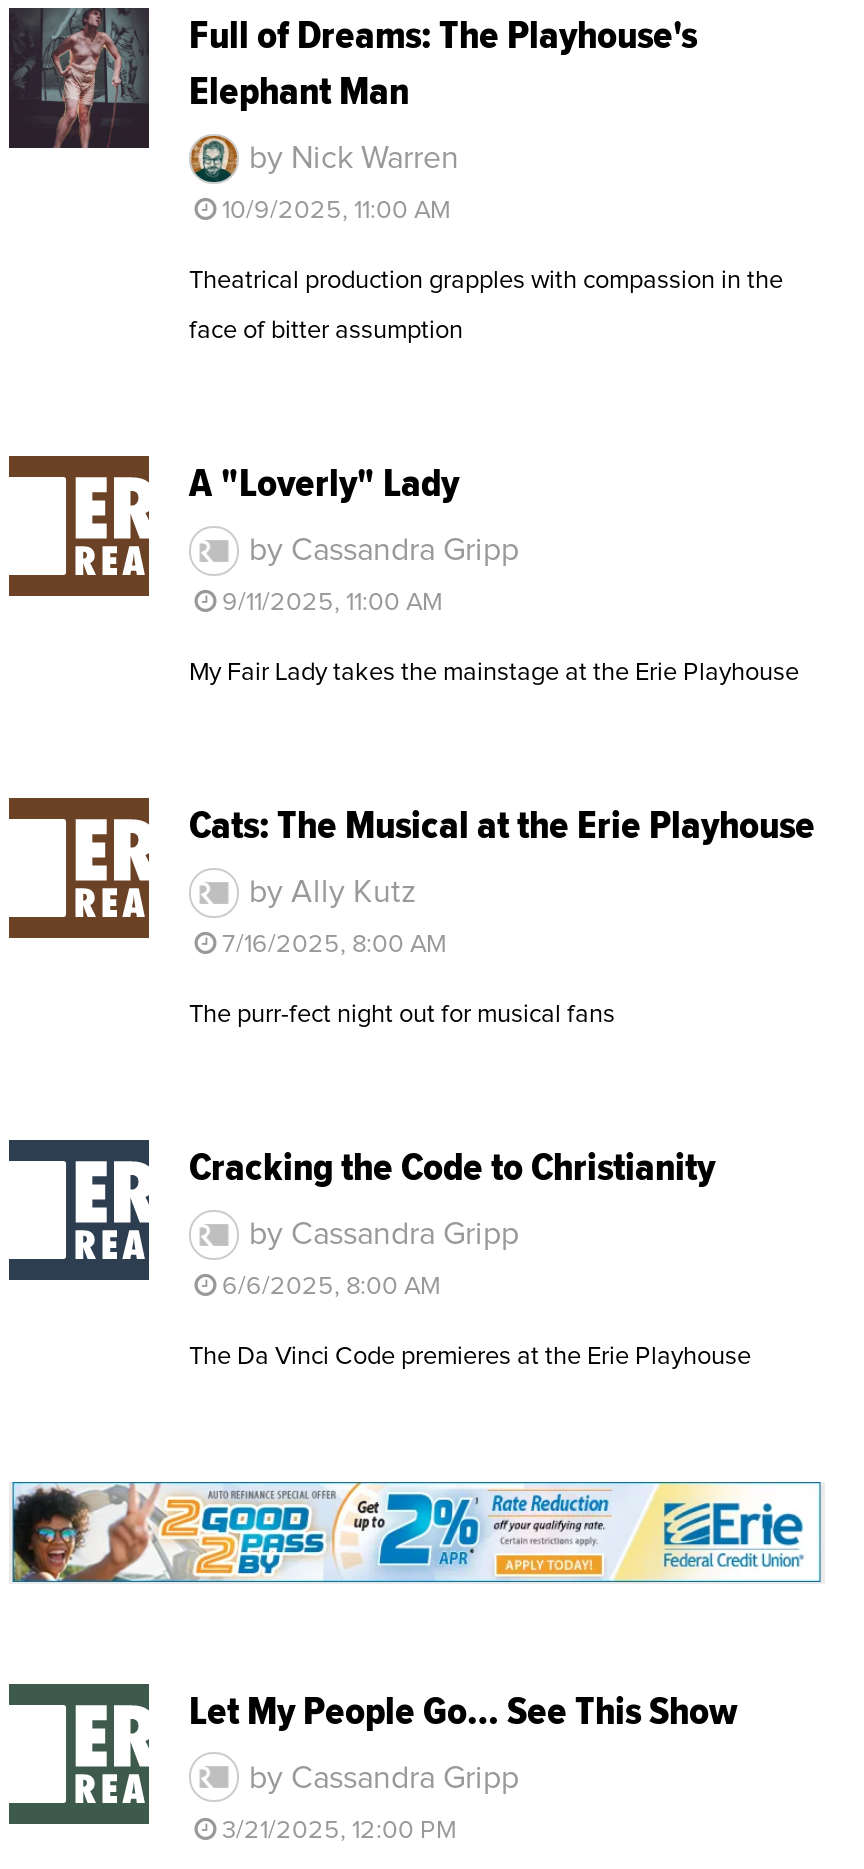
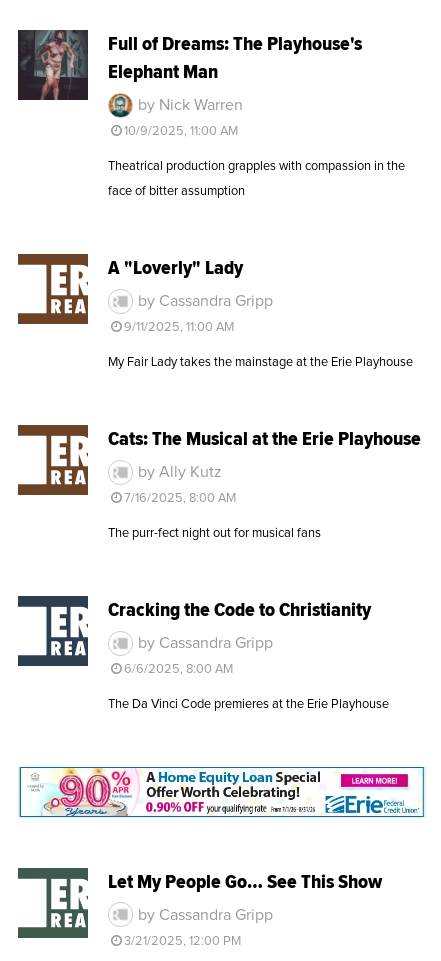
- [image]
+ [image]
